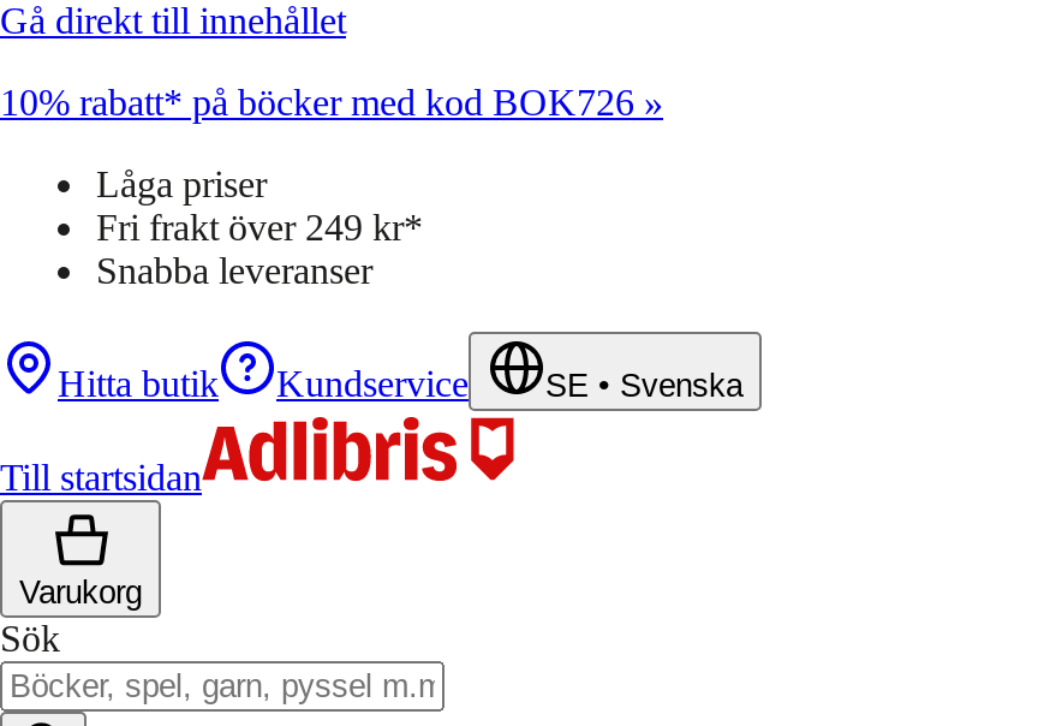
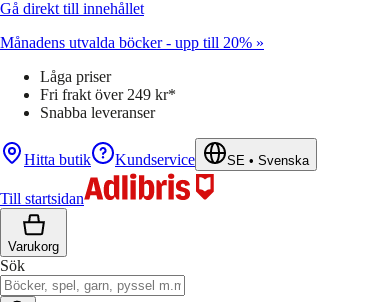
- 10% rabatt* på böcker med kod BOK726 »
+ Månadens utvalda böcker - upp till 20% »
